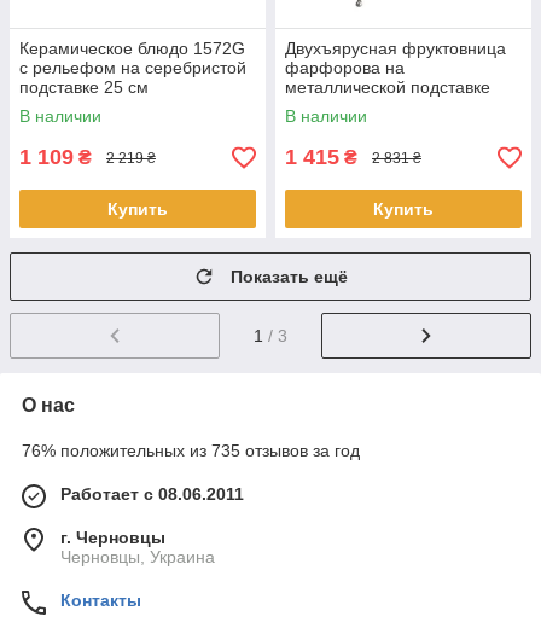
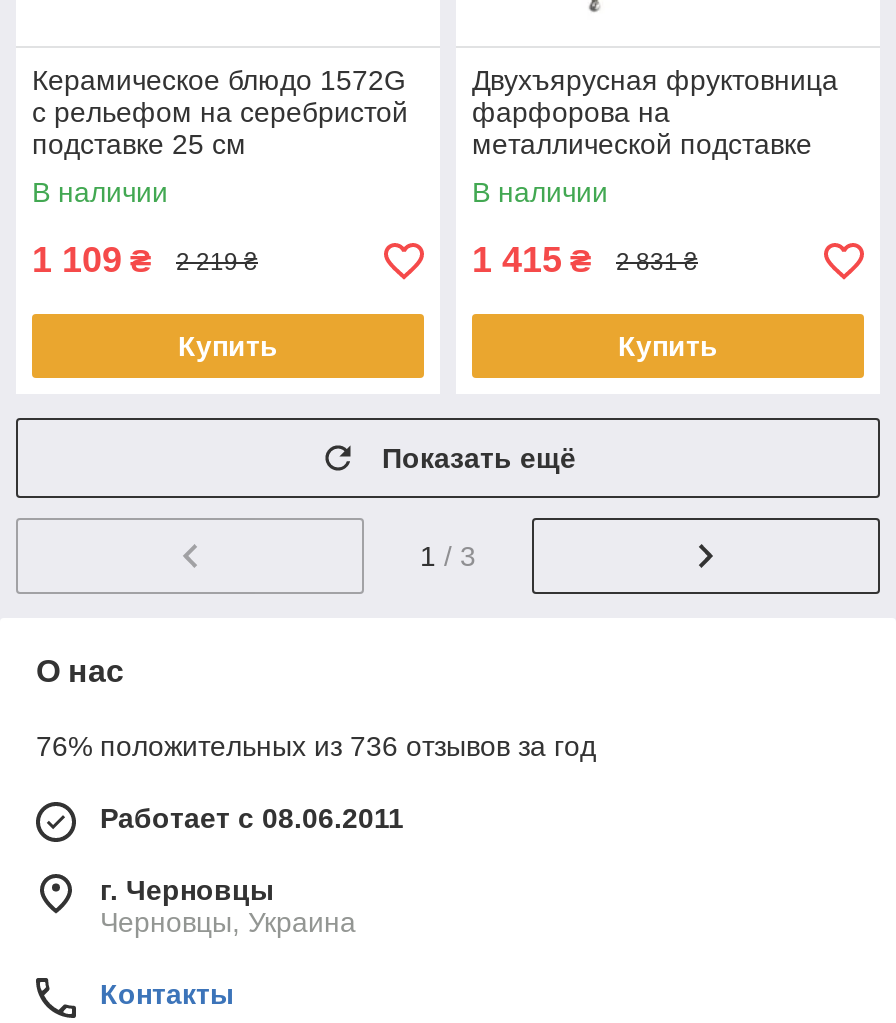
- 76% положительных из 735 отзывов за год
+ 76% положительных из 736 отзывов за год
